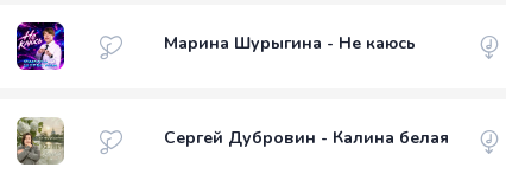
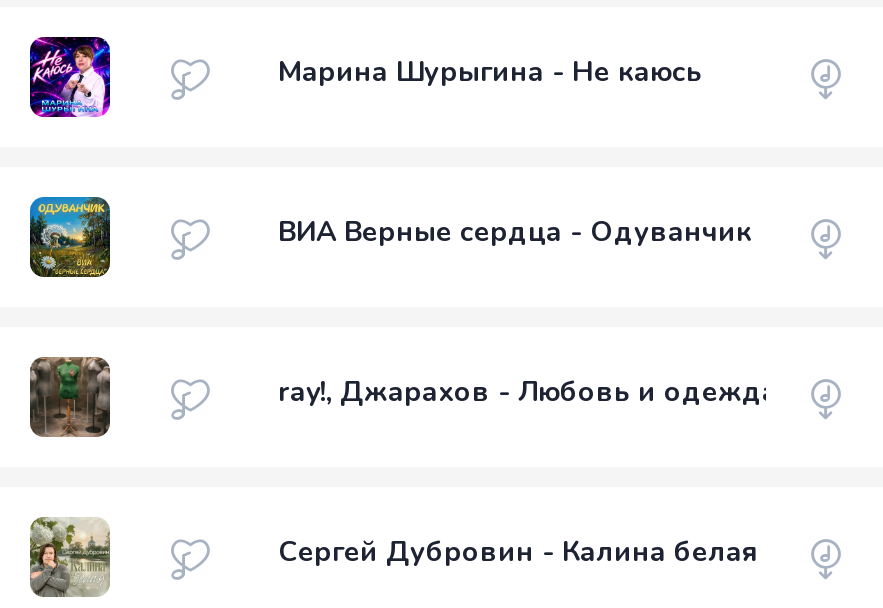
+ [image]

+ [image]

+ ВИА Верные сердца - Одуванчик

+ ray!, Джарахов - Любовь и одежда
